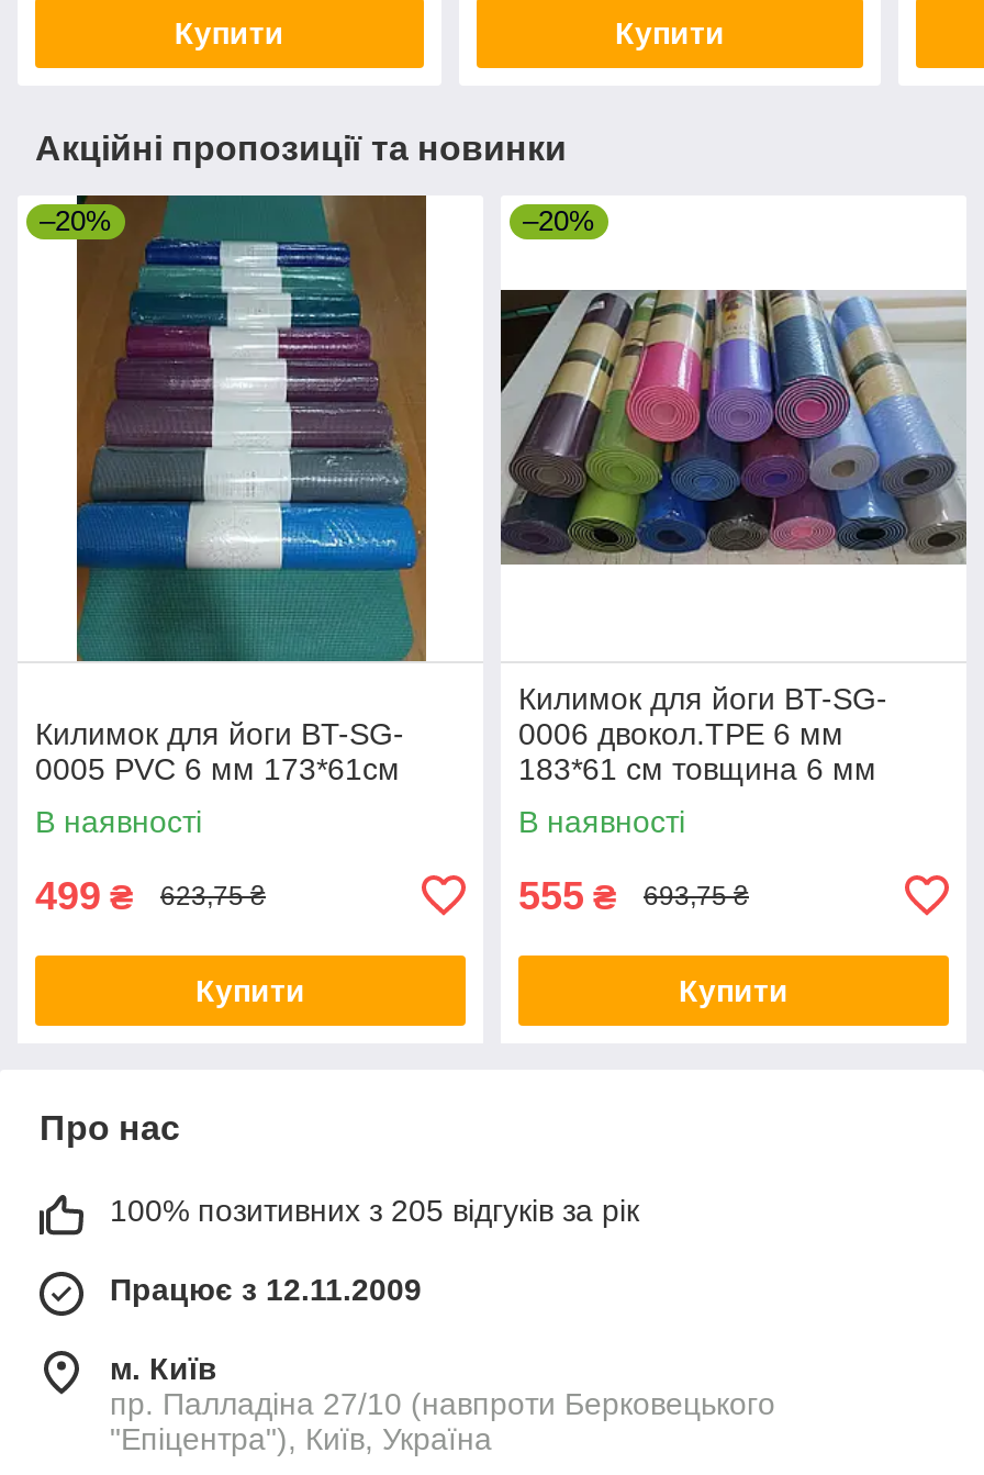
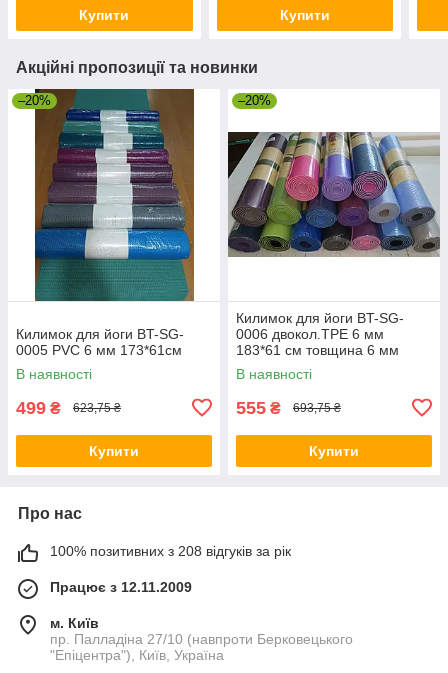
- 100% позитивних з 205 відгуків за рік
+ 100% позитивних з 208 відгуків за рік
